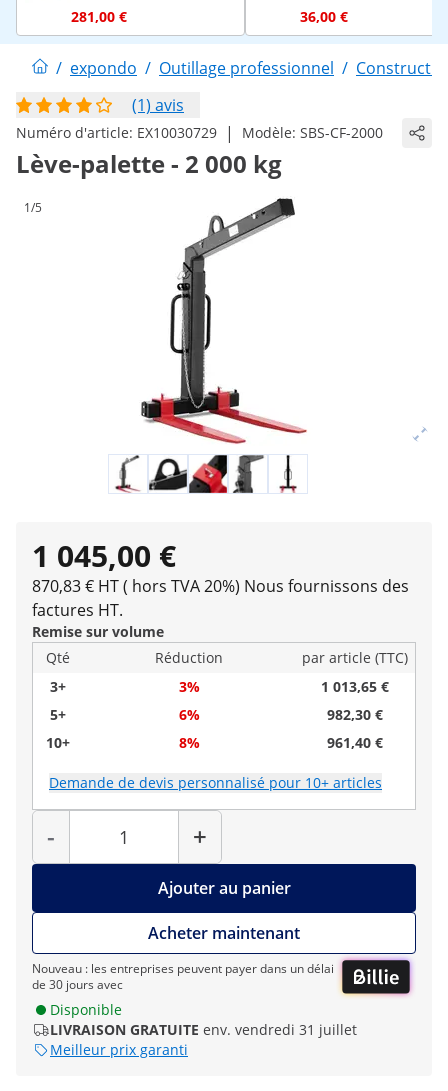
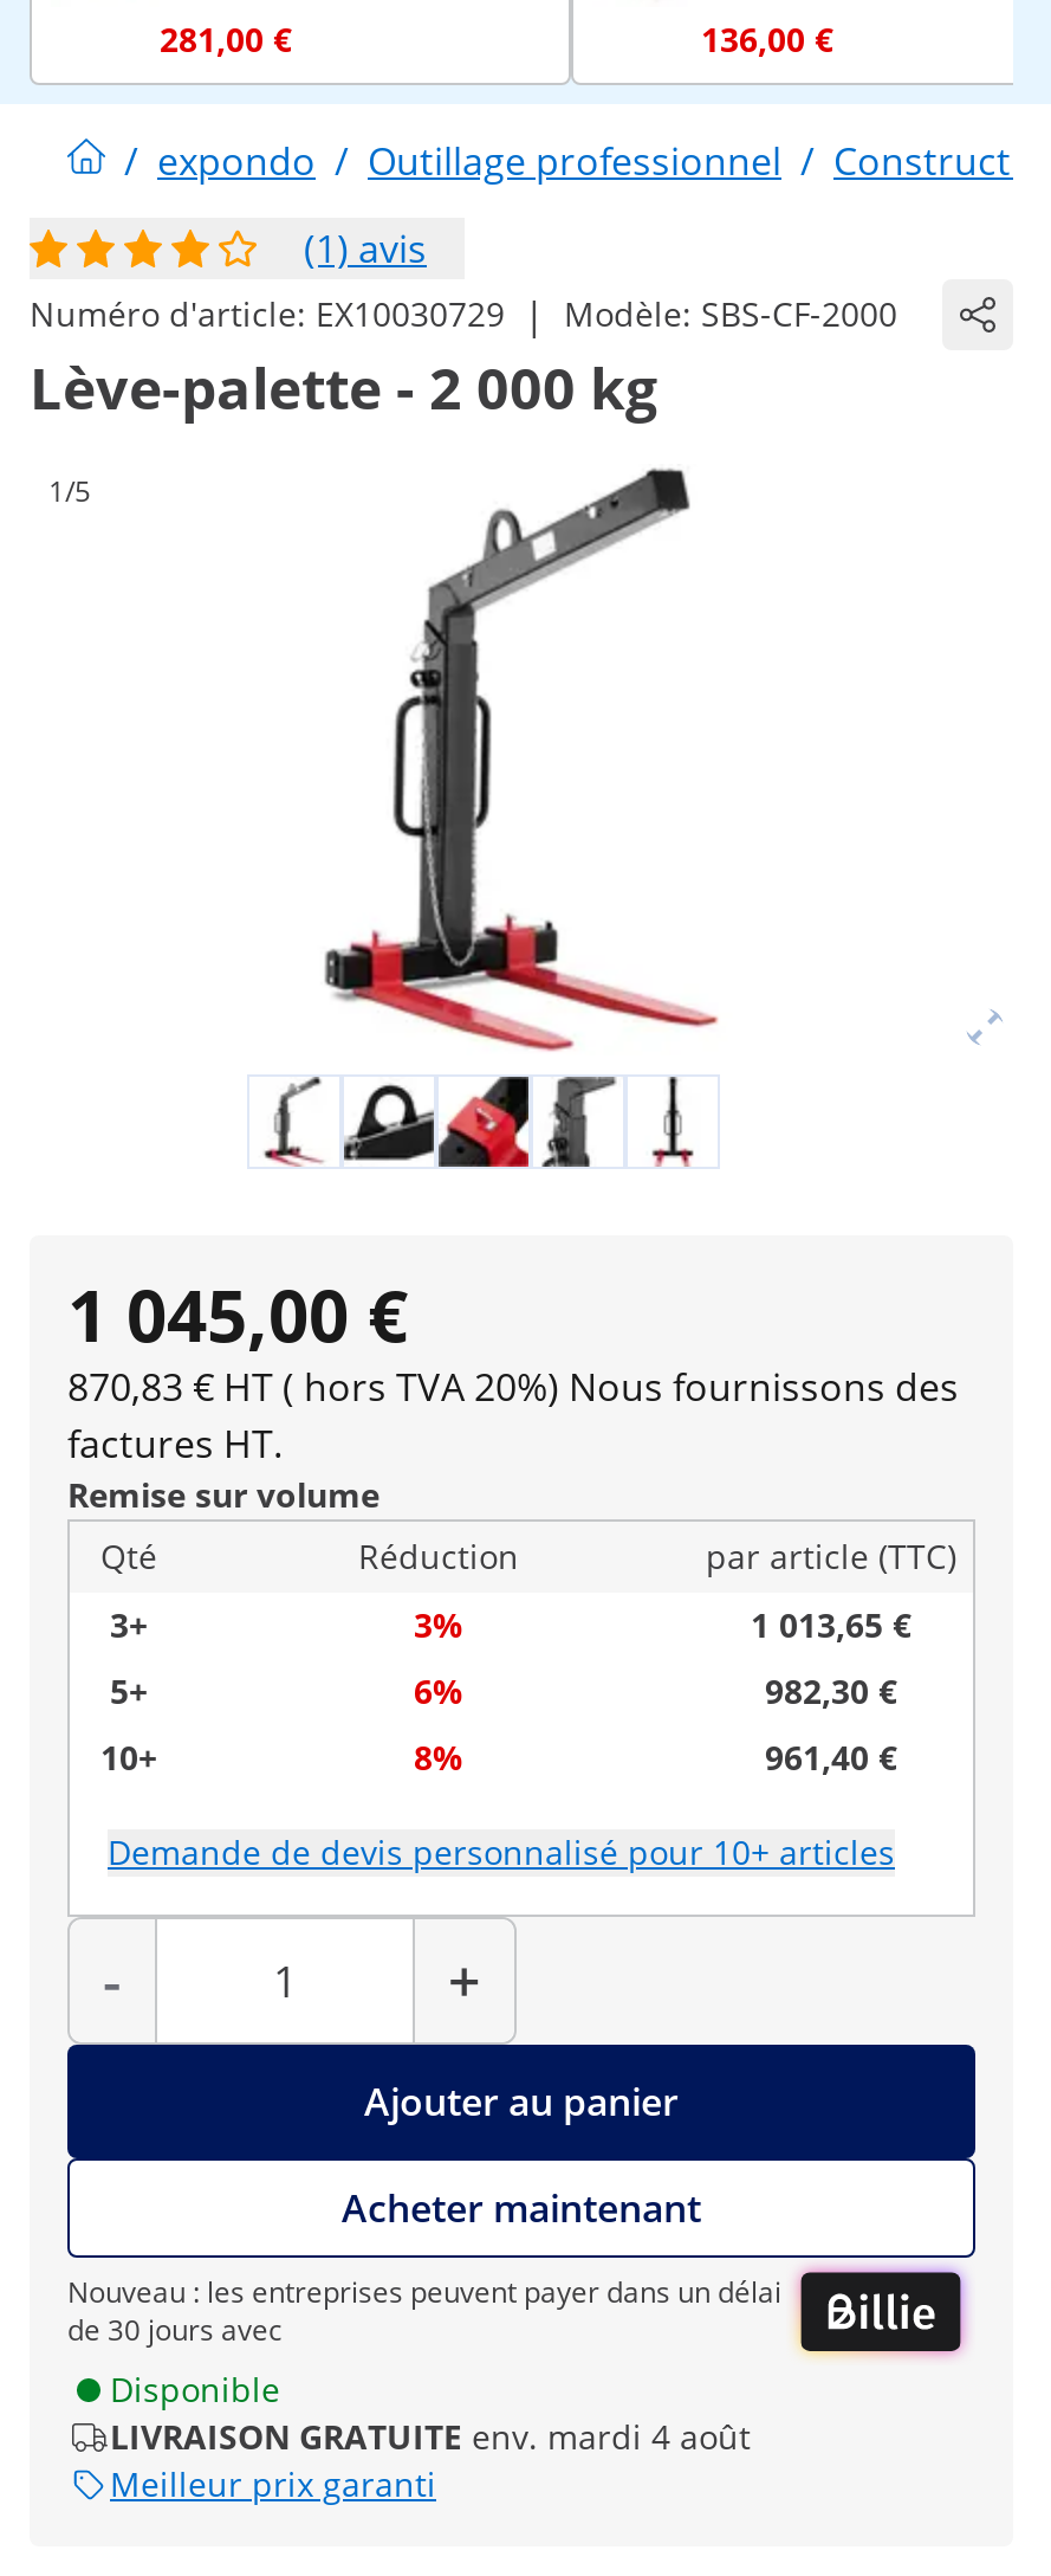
- 36,00 €
+ 136,00 €

- LIVRAISON GRATUITE env. vendredi 31 juillet
+ LIVRAISON GRATUITE env. mardi 4 août
